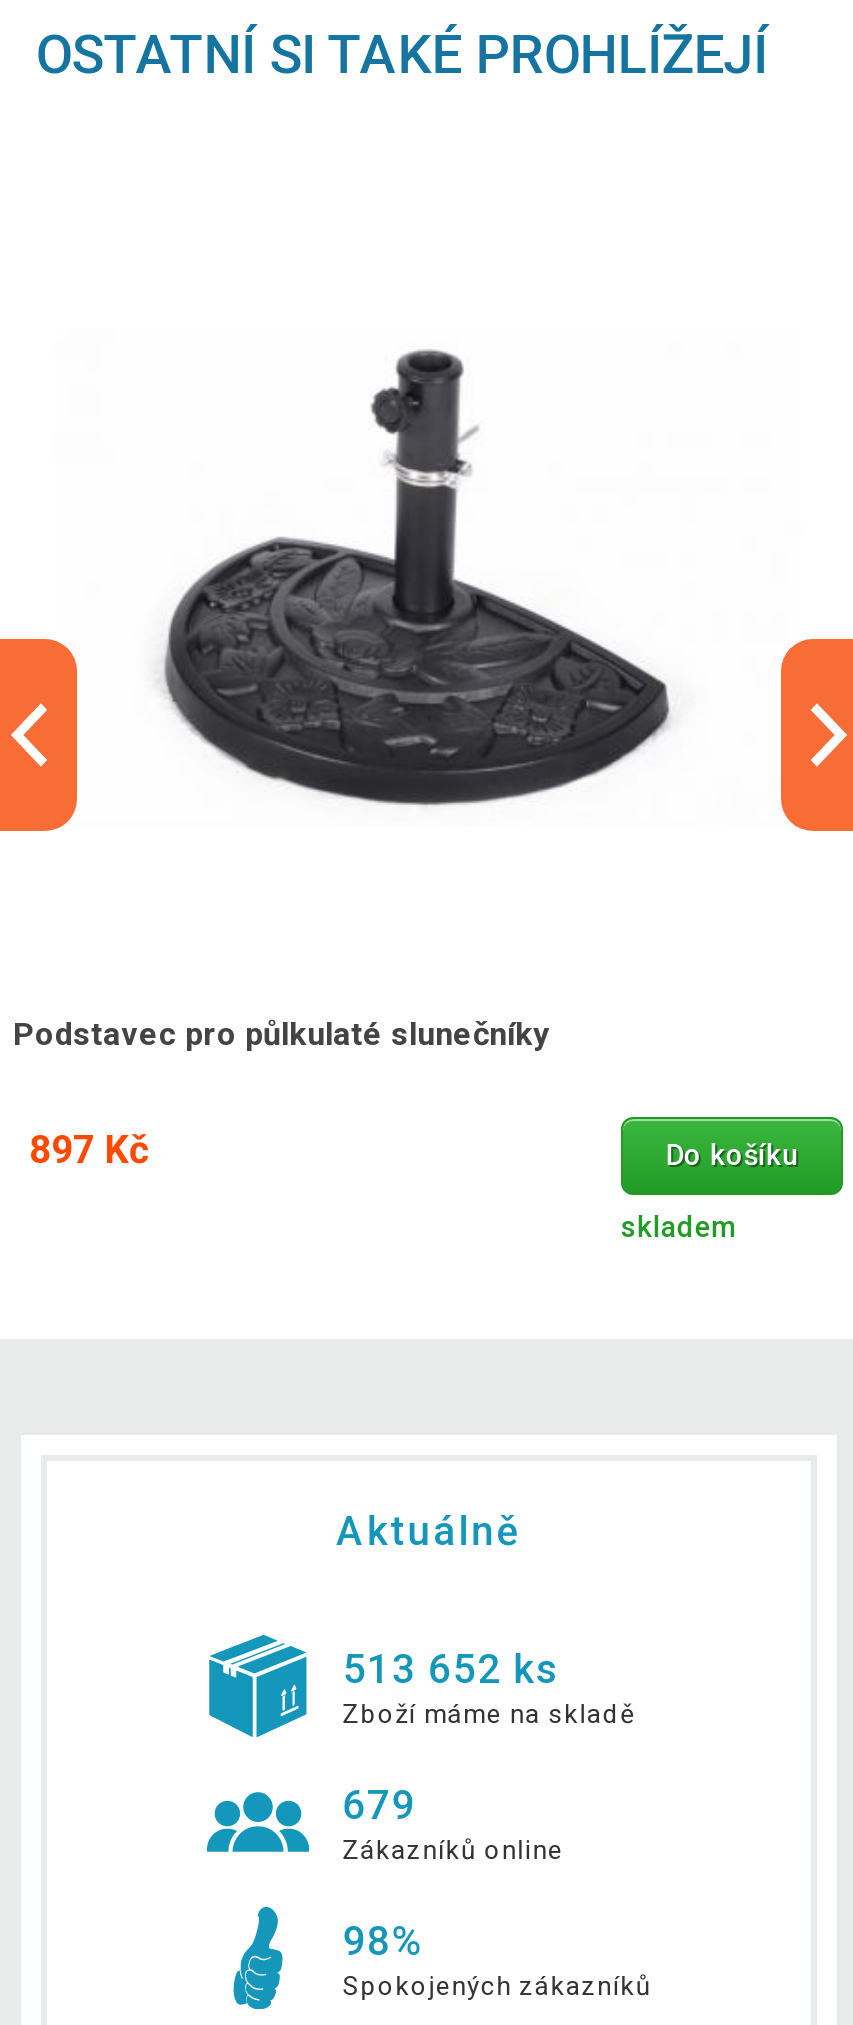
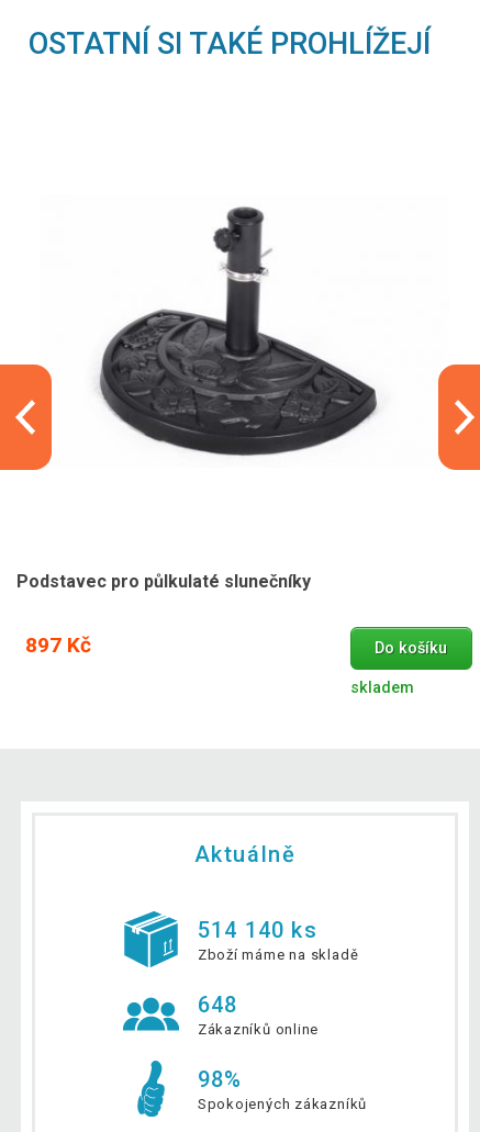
- 513 652 ks
+ 514 140 ks

- 679
+ 648
